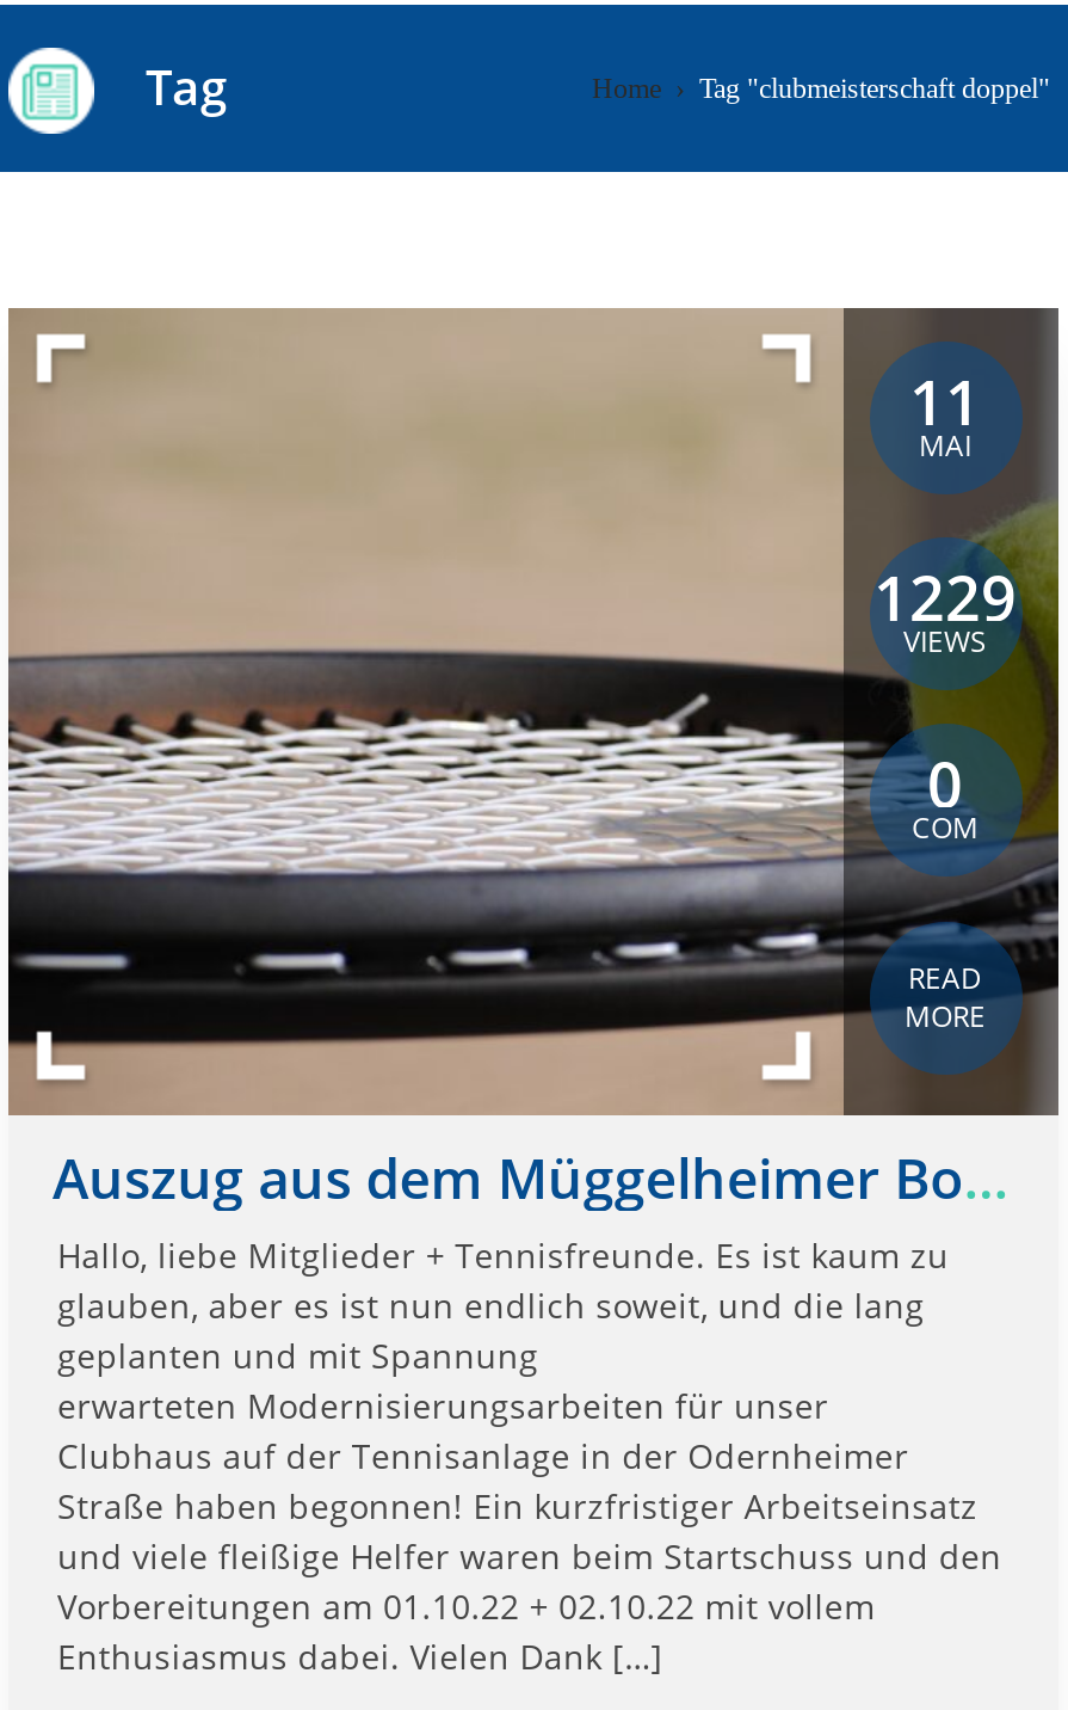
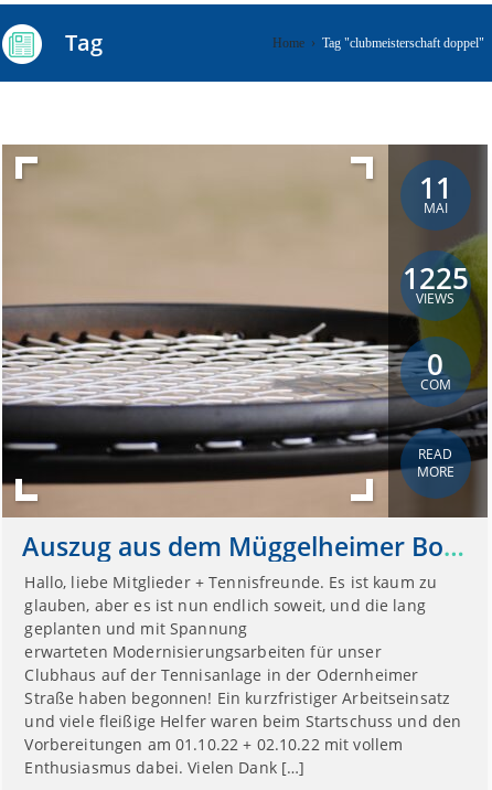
- 1229
+ 1225
